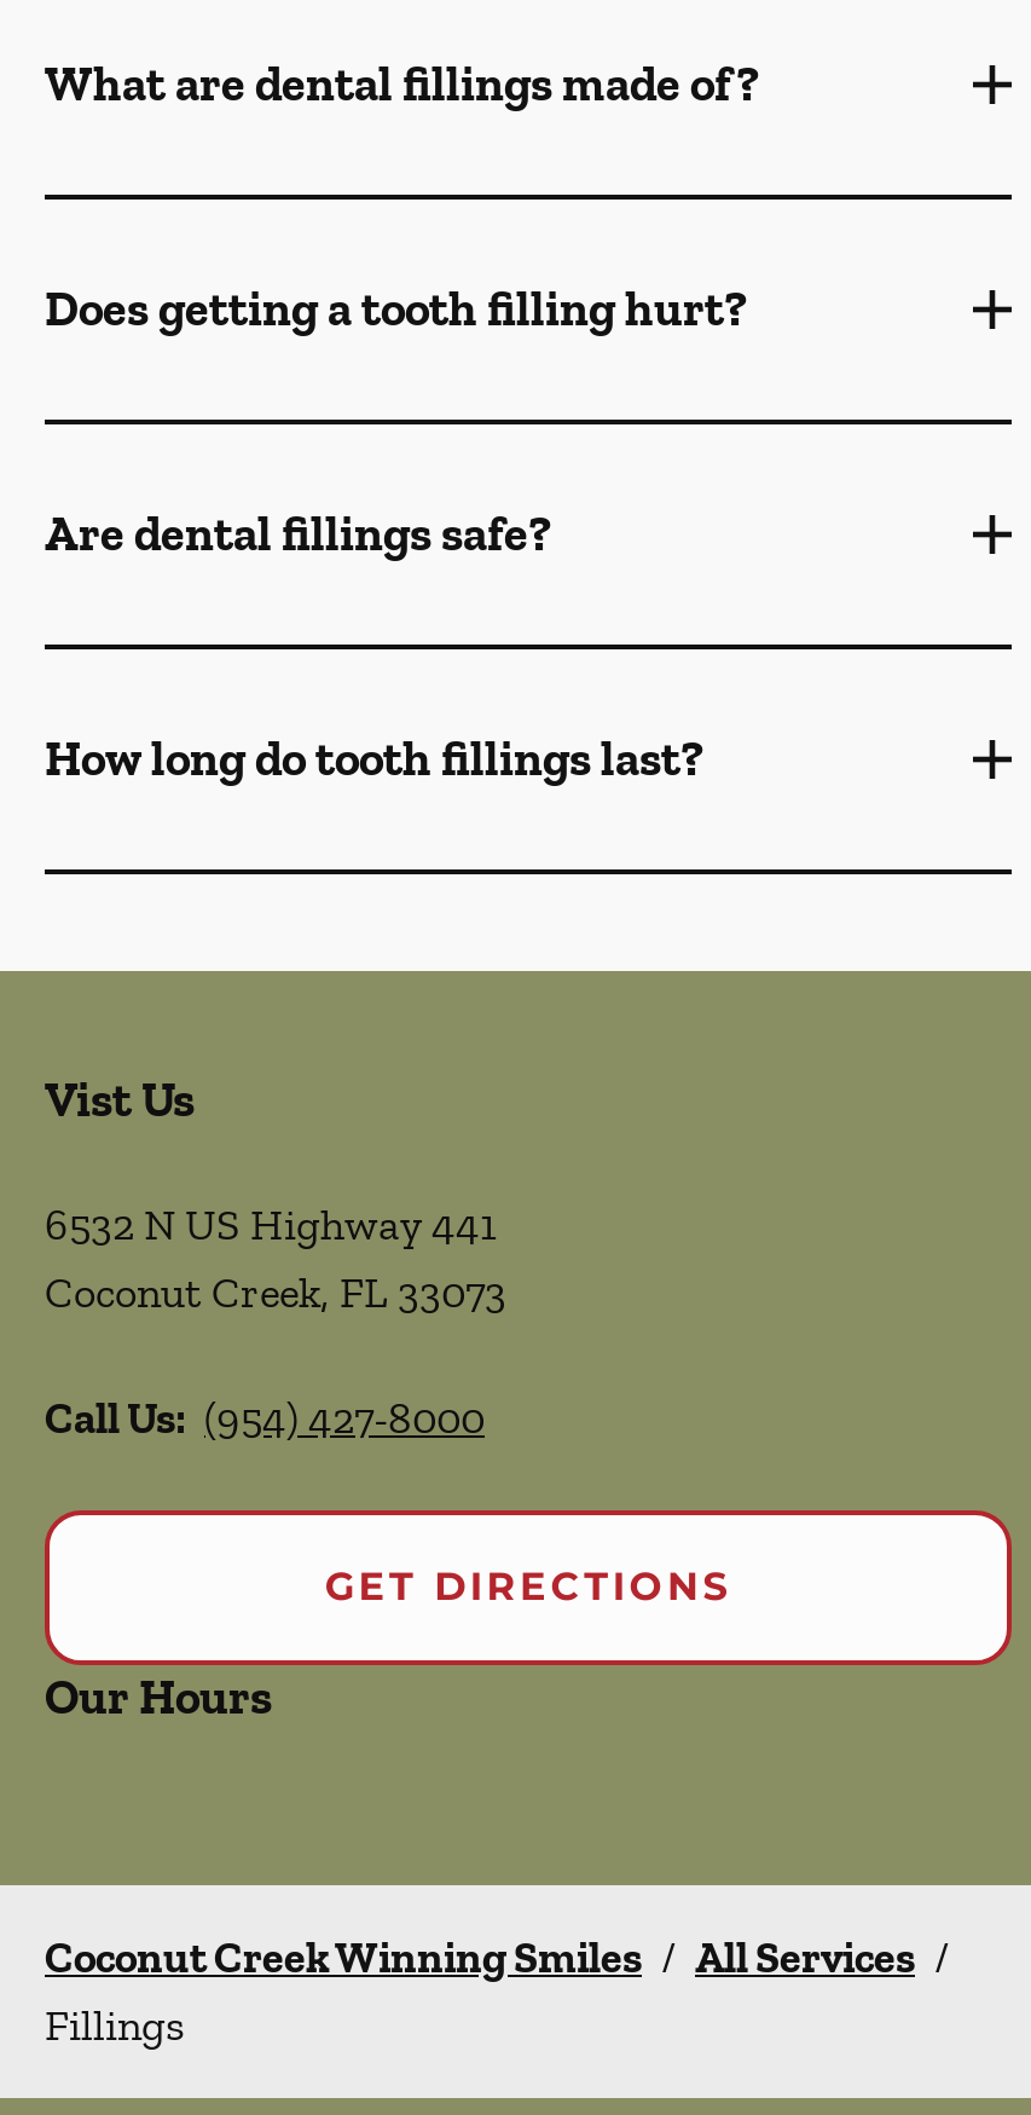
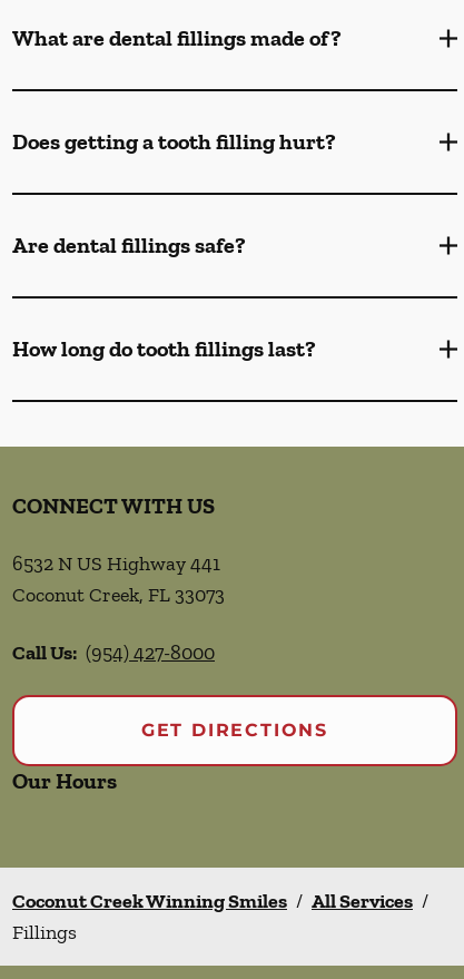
- Vist Us
+ CONNECT WITH US
